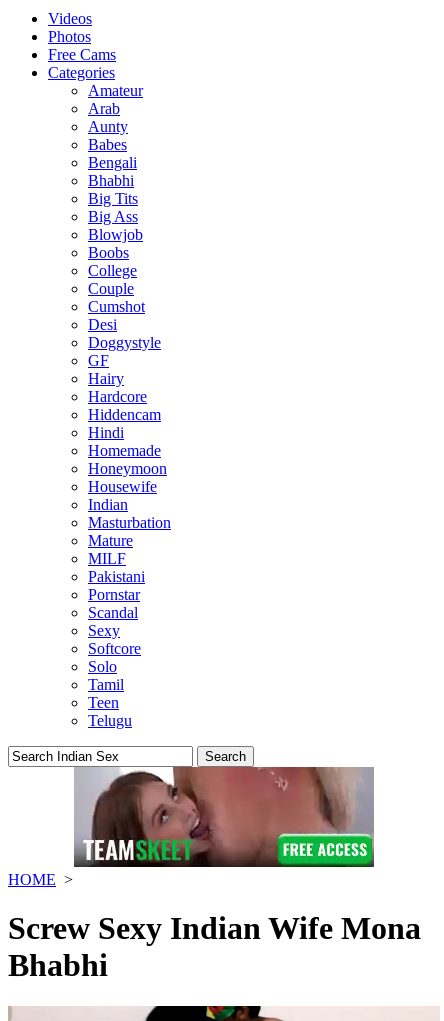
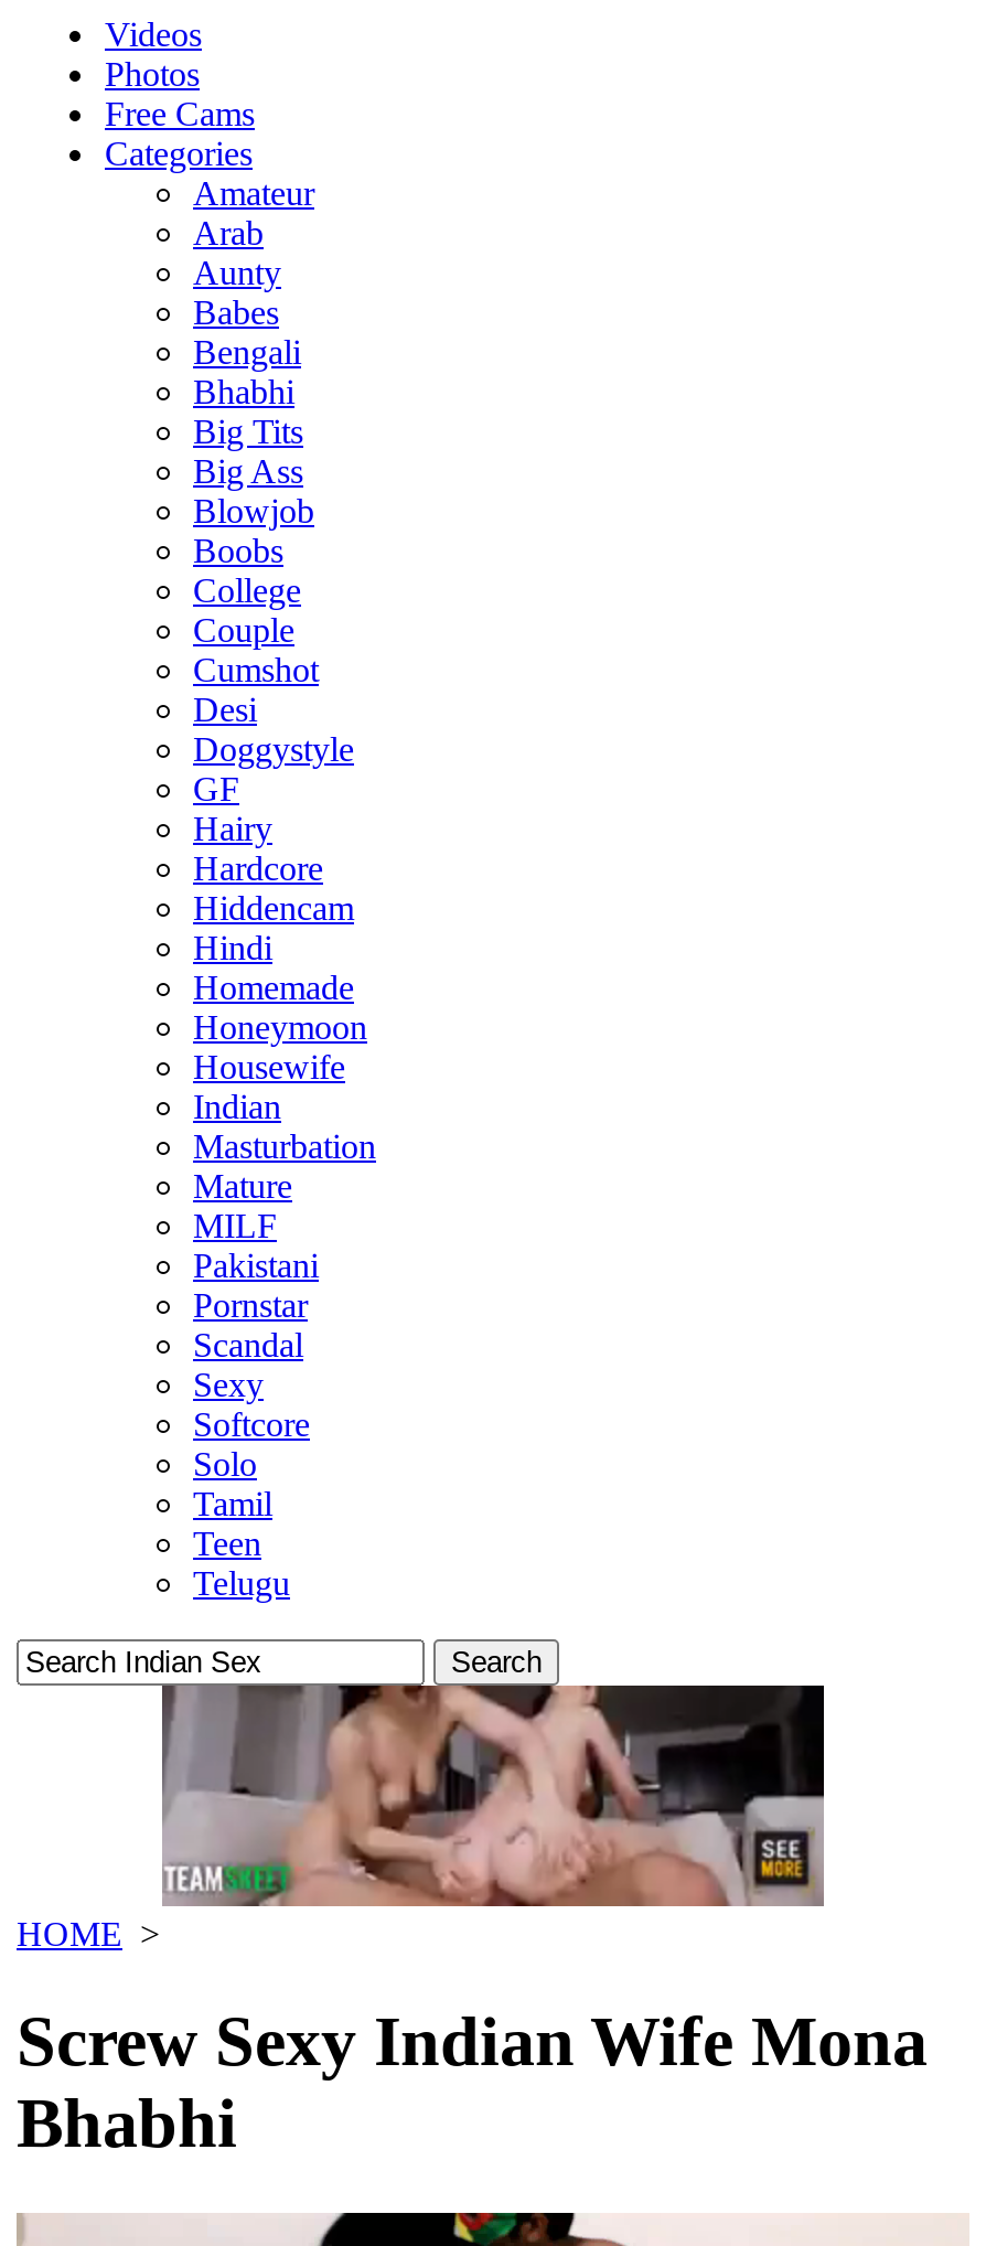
- [image]
+ [image]
